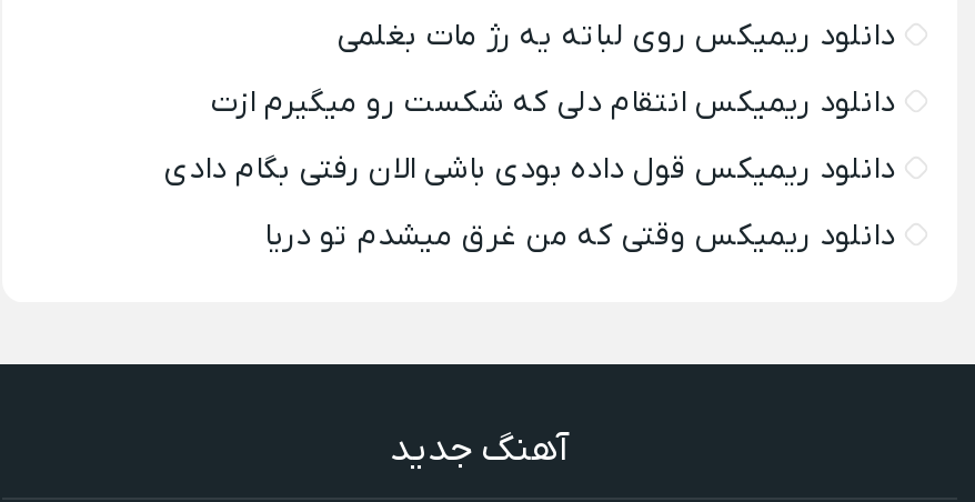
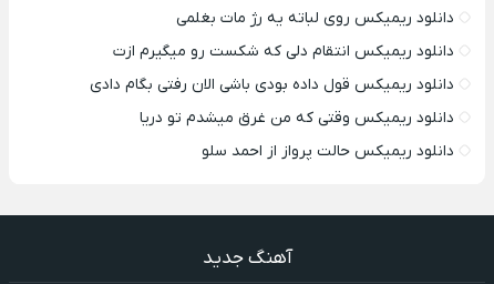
+ دانلود ریمیکس حالت پرواز از احمد سلو
